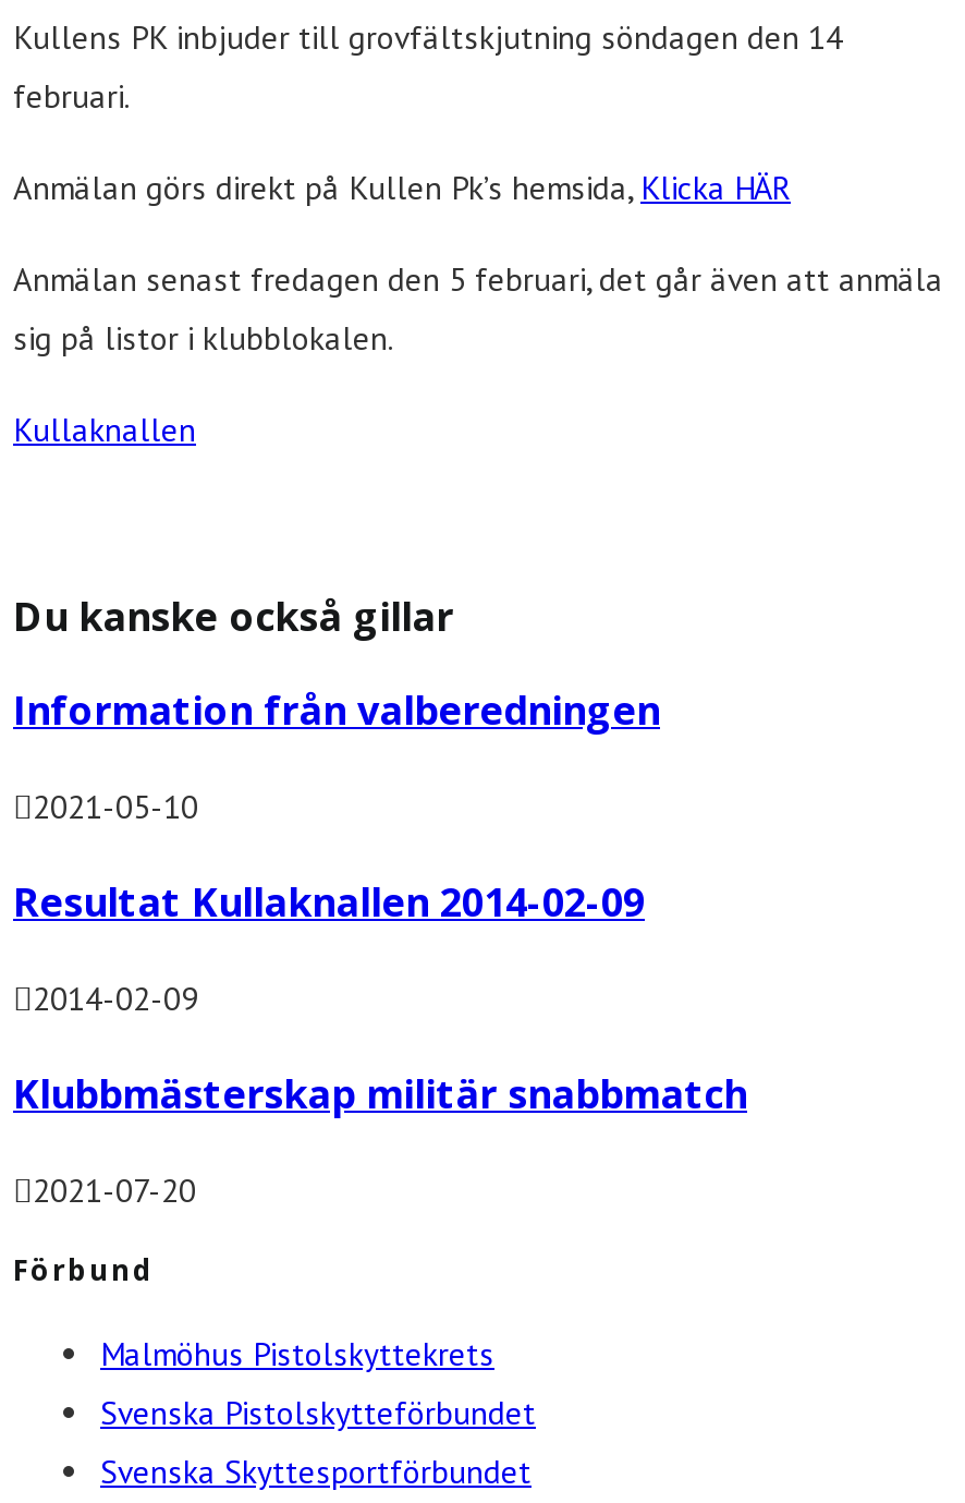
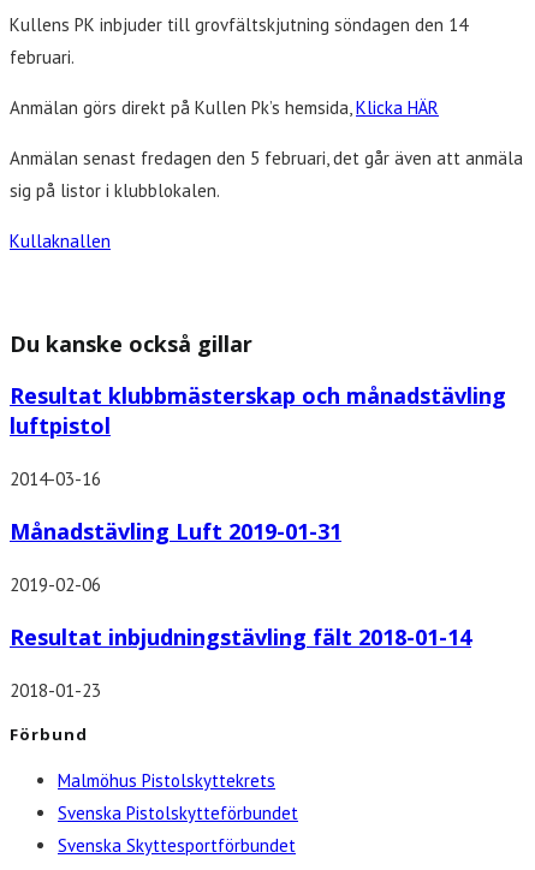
- Information från valberedningen
+ Resultat klubbmästerskap och månadstävling
+ luftpistol

- 2021-05-10
+ 2014-03-16

- Resultat Kullaknallen 2014-02-09
+ Månadstävling Luft 2019-01-31

- 2014-02-09
+ 2019-02-06

- Klubbmästerskap militär snabbmatch
+ Resultat inbjudningstävling fält 2018-01-14

- 2021-07-20
+ 2018-01-23
